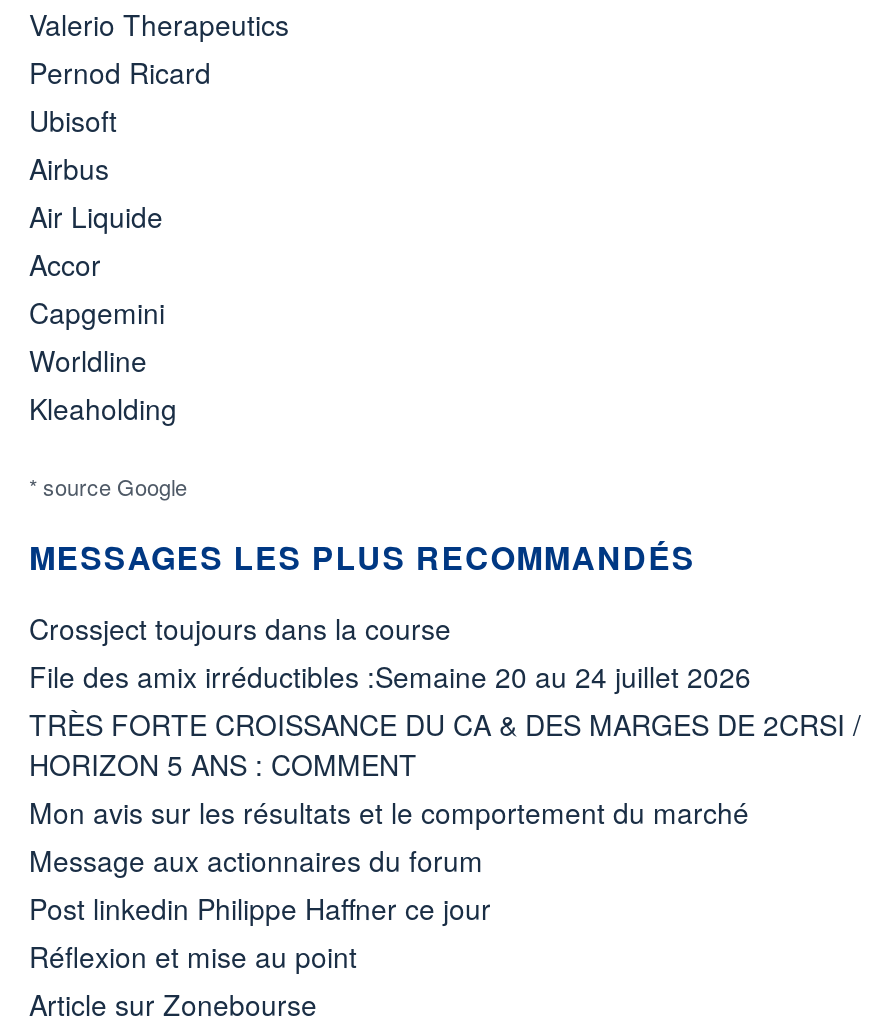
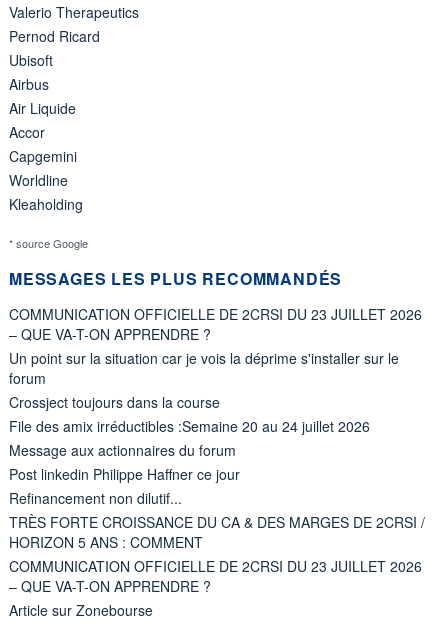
+ COMMUNICATION OFFICIELLE DE 2CRSI DU 23 JUILLET 2026
+ – QUE VA-T-ON APPRENDRE ?
+ Un point sur la situation car je vois la déprime s'installer sur le
+ forum

moved down: TRÈS FORTE CROISSANCE DU CA & DES MARGES DE 2CRSI / | HORIZON 5 ANS : COMMENT

- Mon avis sur les résultats et le comportement du marché

- Réflexion et mise au point
+ Refinancement non dilutif...
+ COMMUNICATION OFFICIELLE DE 2CRSI DU 23 JUILLET 2026
+ – QUE VA-T-ON APPRENDRE ?
